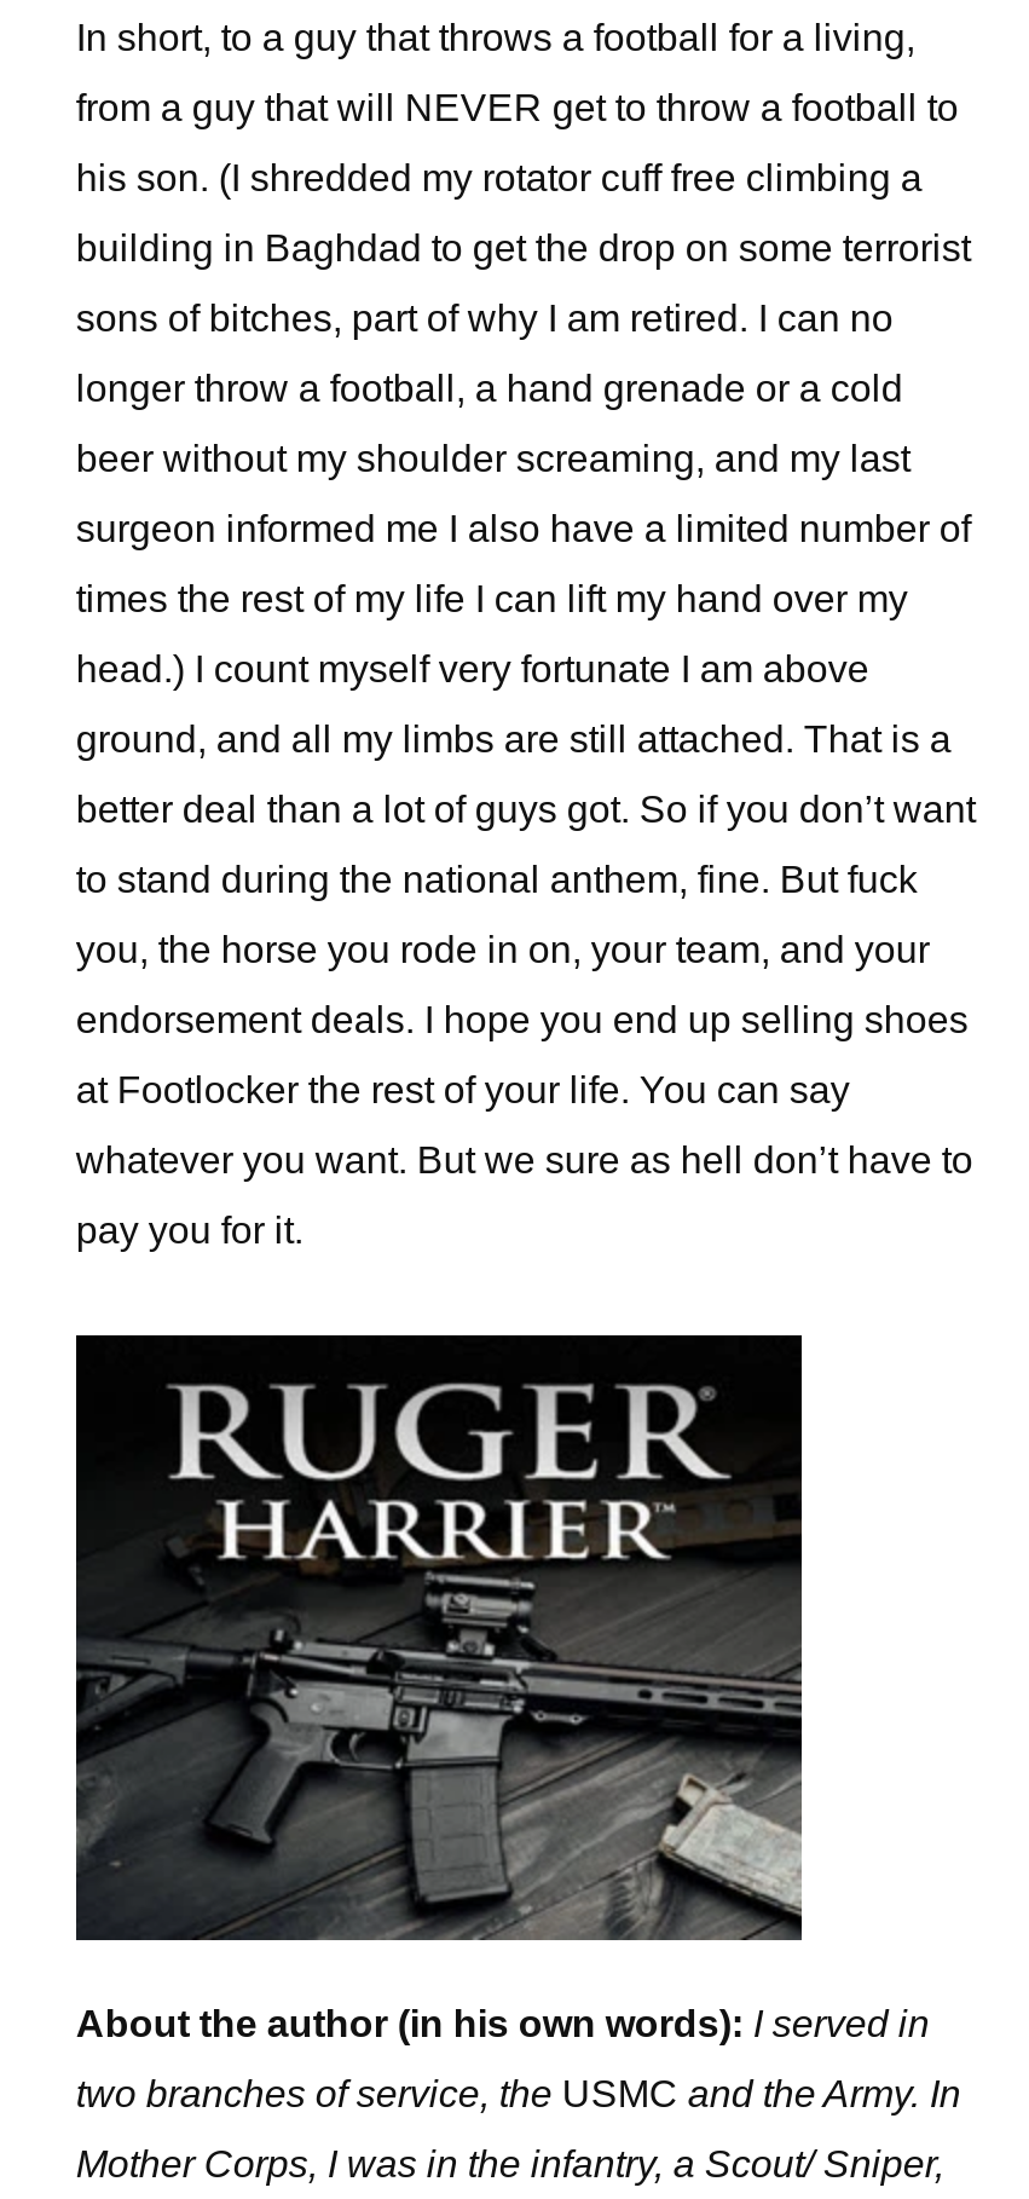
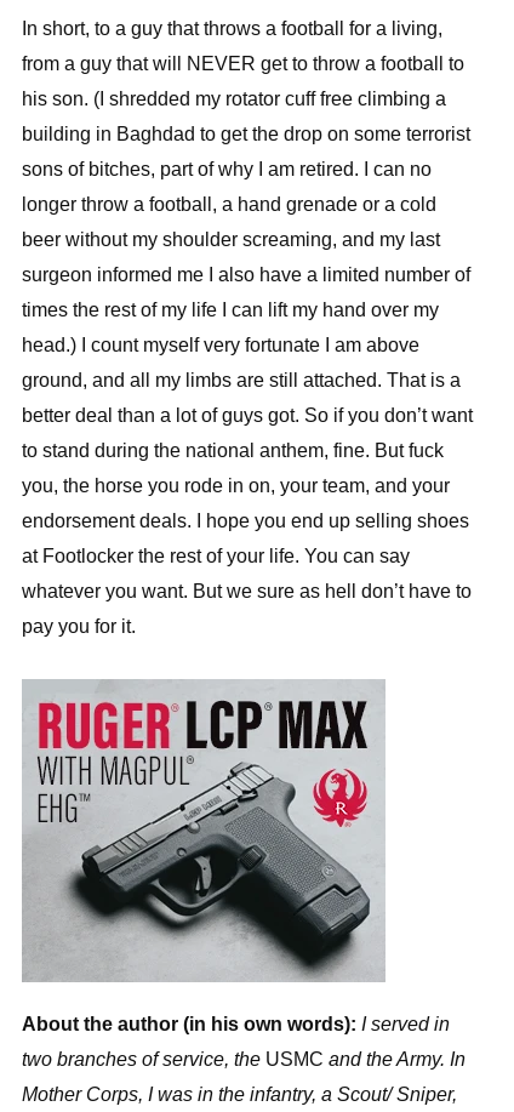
- [image]
+ [image]
